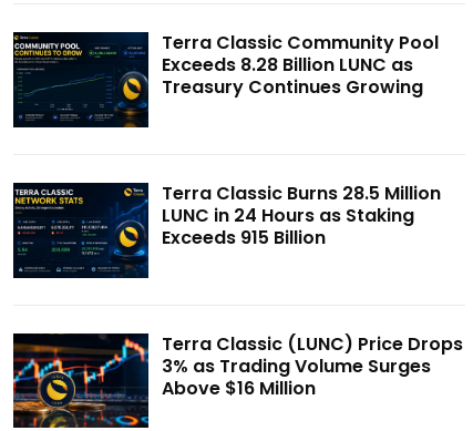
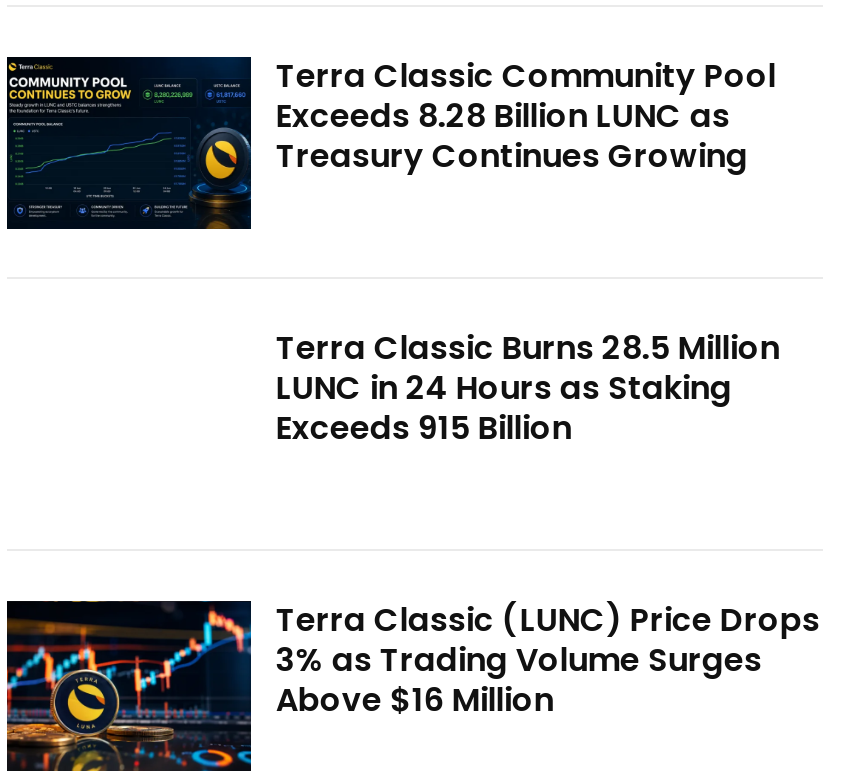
- [image]
